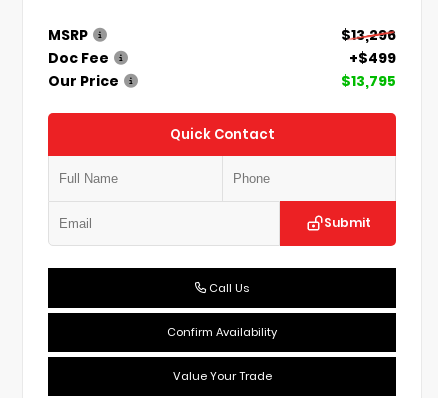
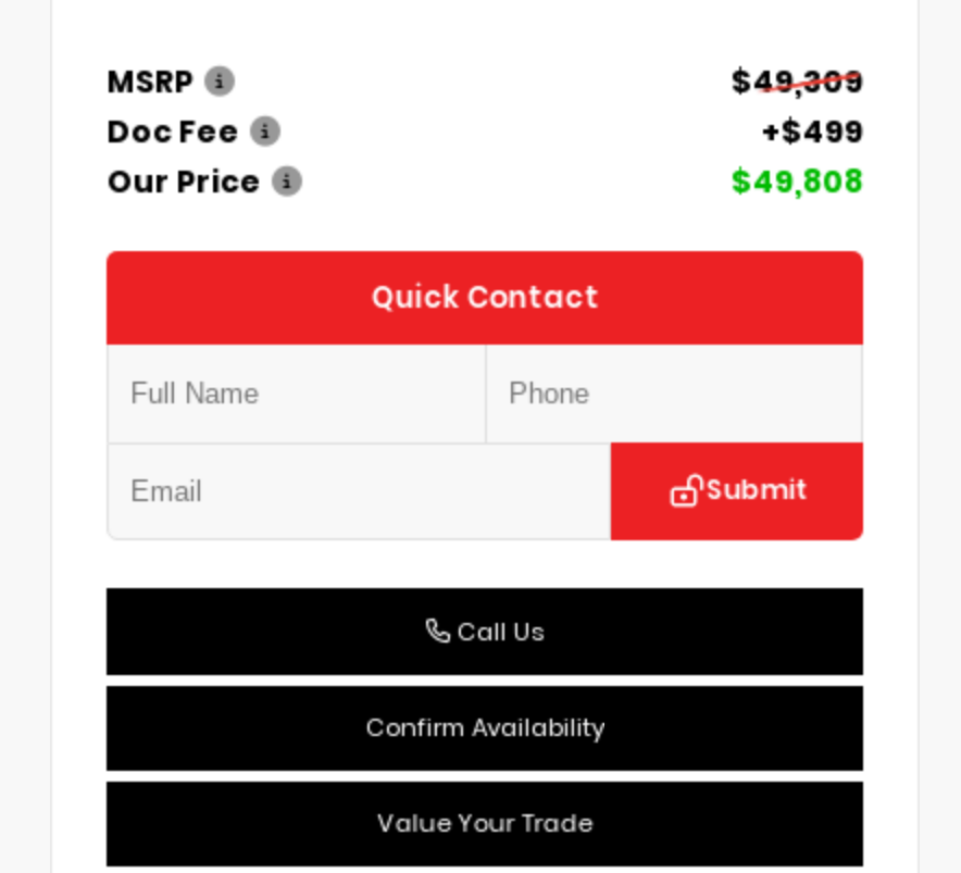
- $13,296
+ $49,309

- $13,795
+ $49,808
